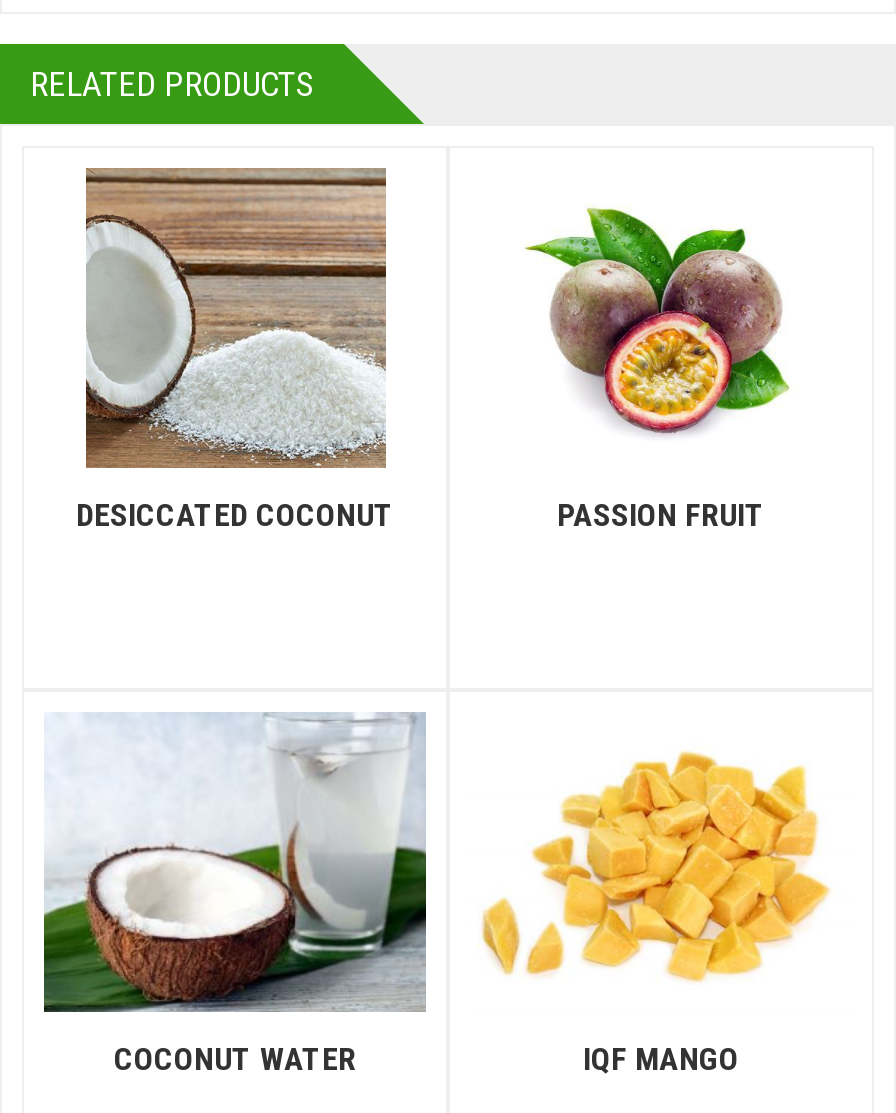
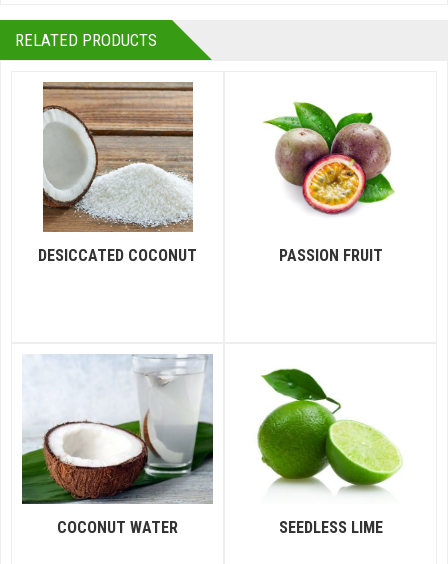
- [image]
- IQF MANGO
+ [image]
+ SEEDLESS LIME
